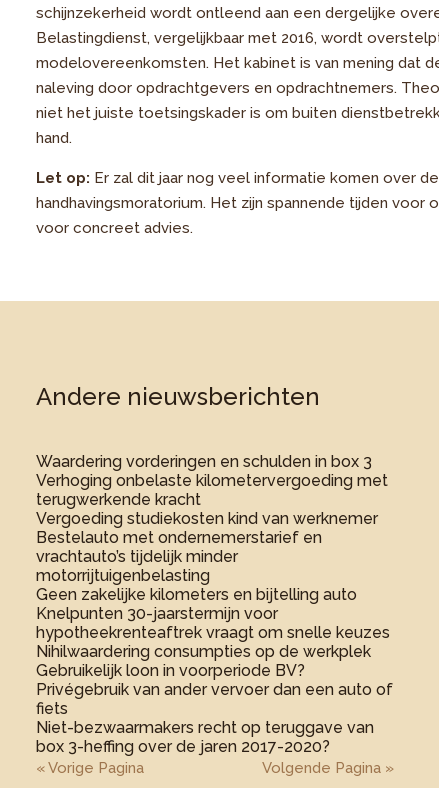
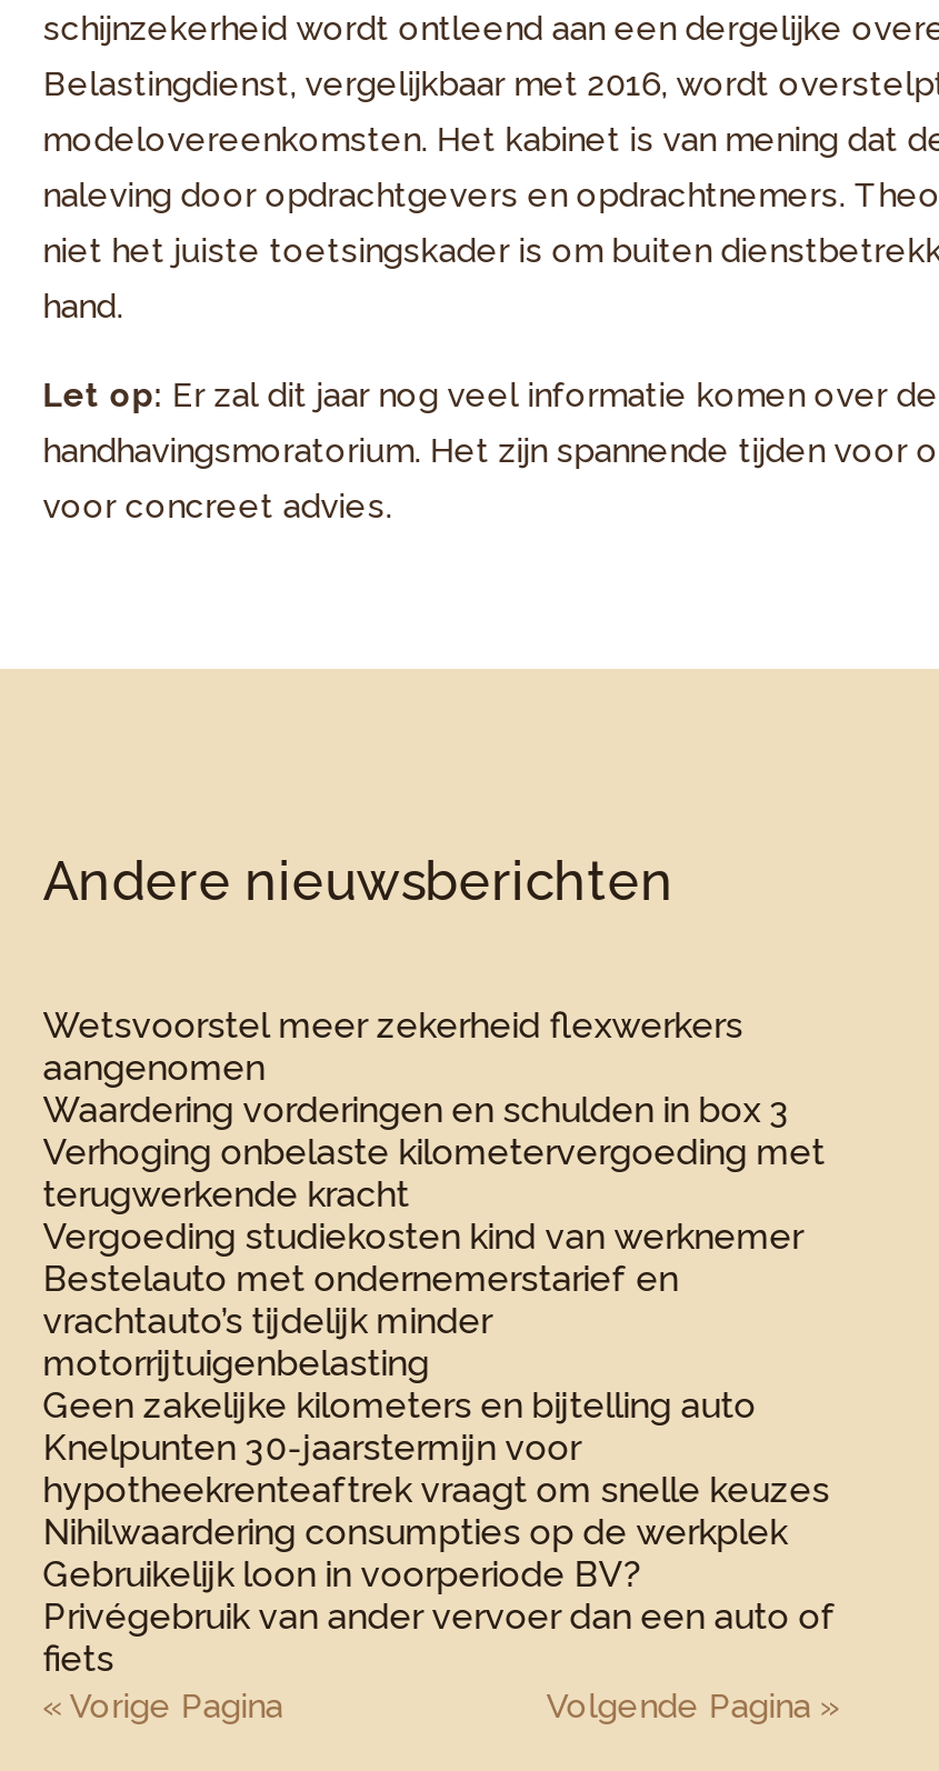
+ Wetsvoorstel meer zekerheid flexwerkers
+ aangenomen

moved down: Waardering vorderingen en schulden in box 3 | Verhoging onbelaste kilometervergoeding met | terugwerkende kracht | ... | Privégebruik van ander vervoer dan een auto of | fiets

- Niet-bezwaarmakers recht op teruggave van
- box 3-heffing over de jaren 2017-2020?
